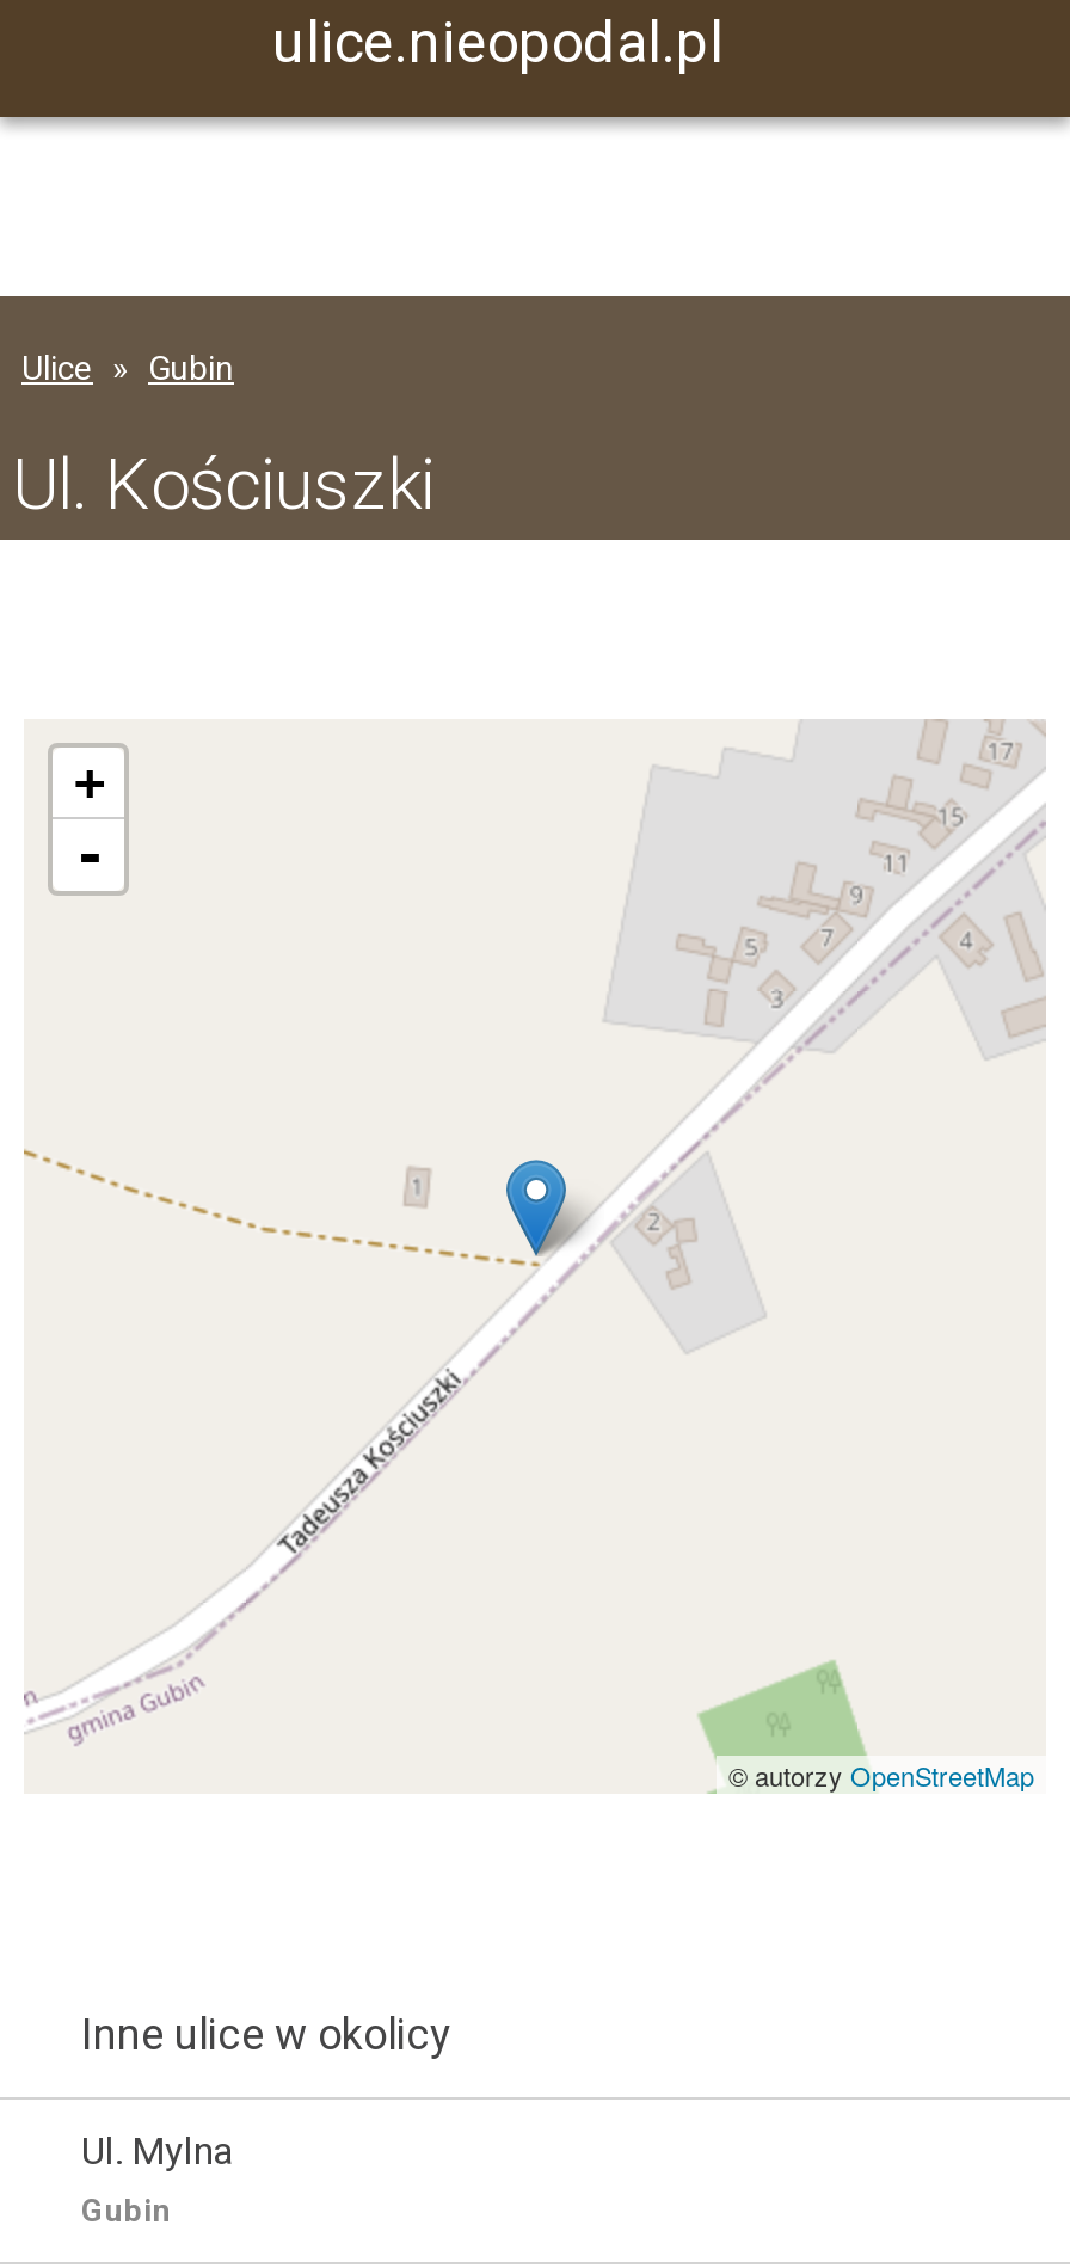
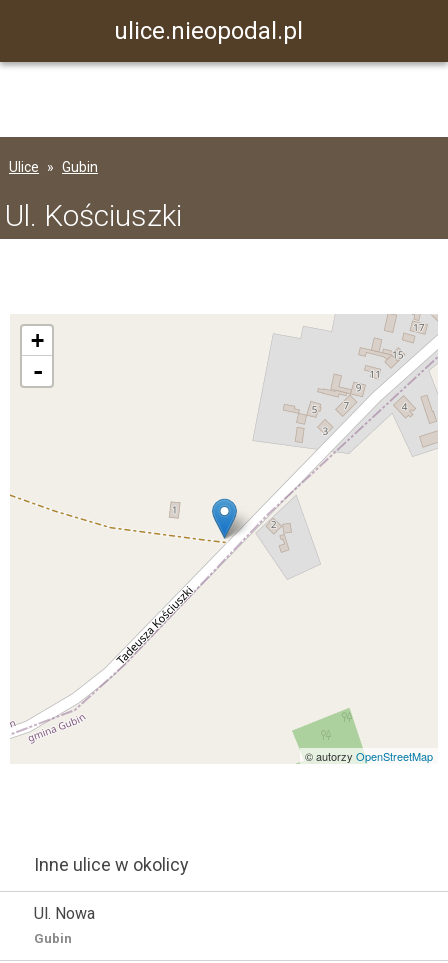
- Ul. Mylna
+ Ul. Nowa
